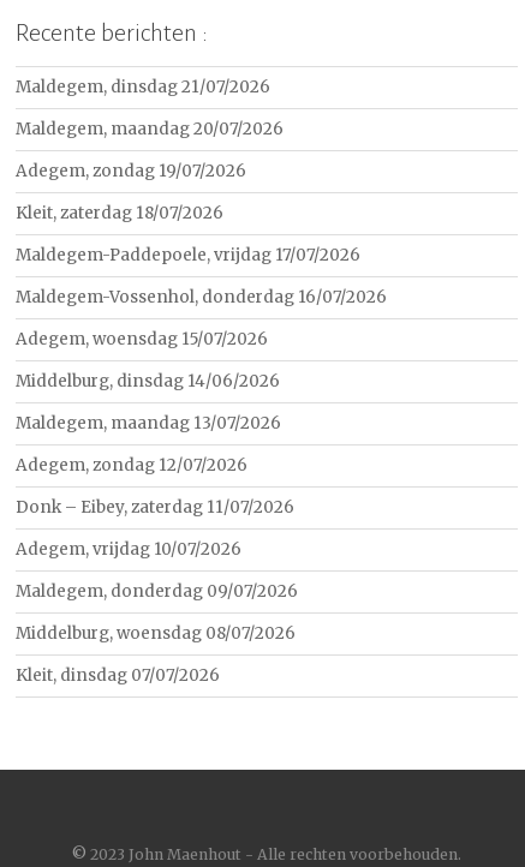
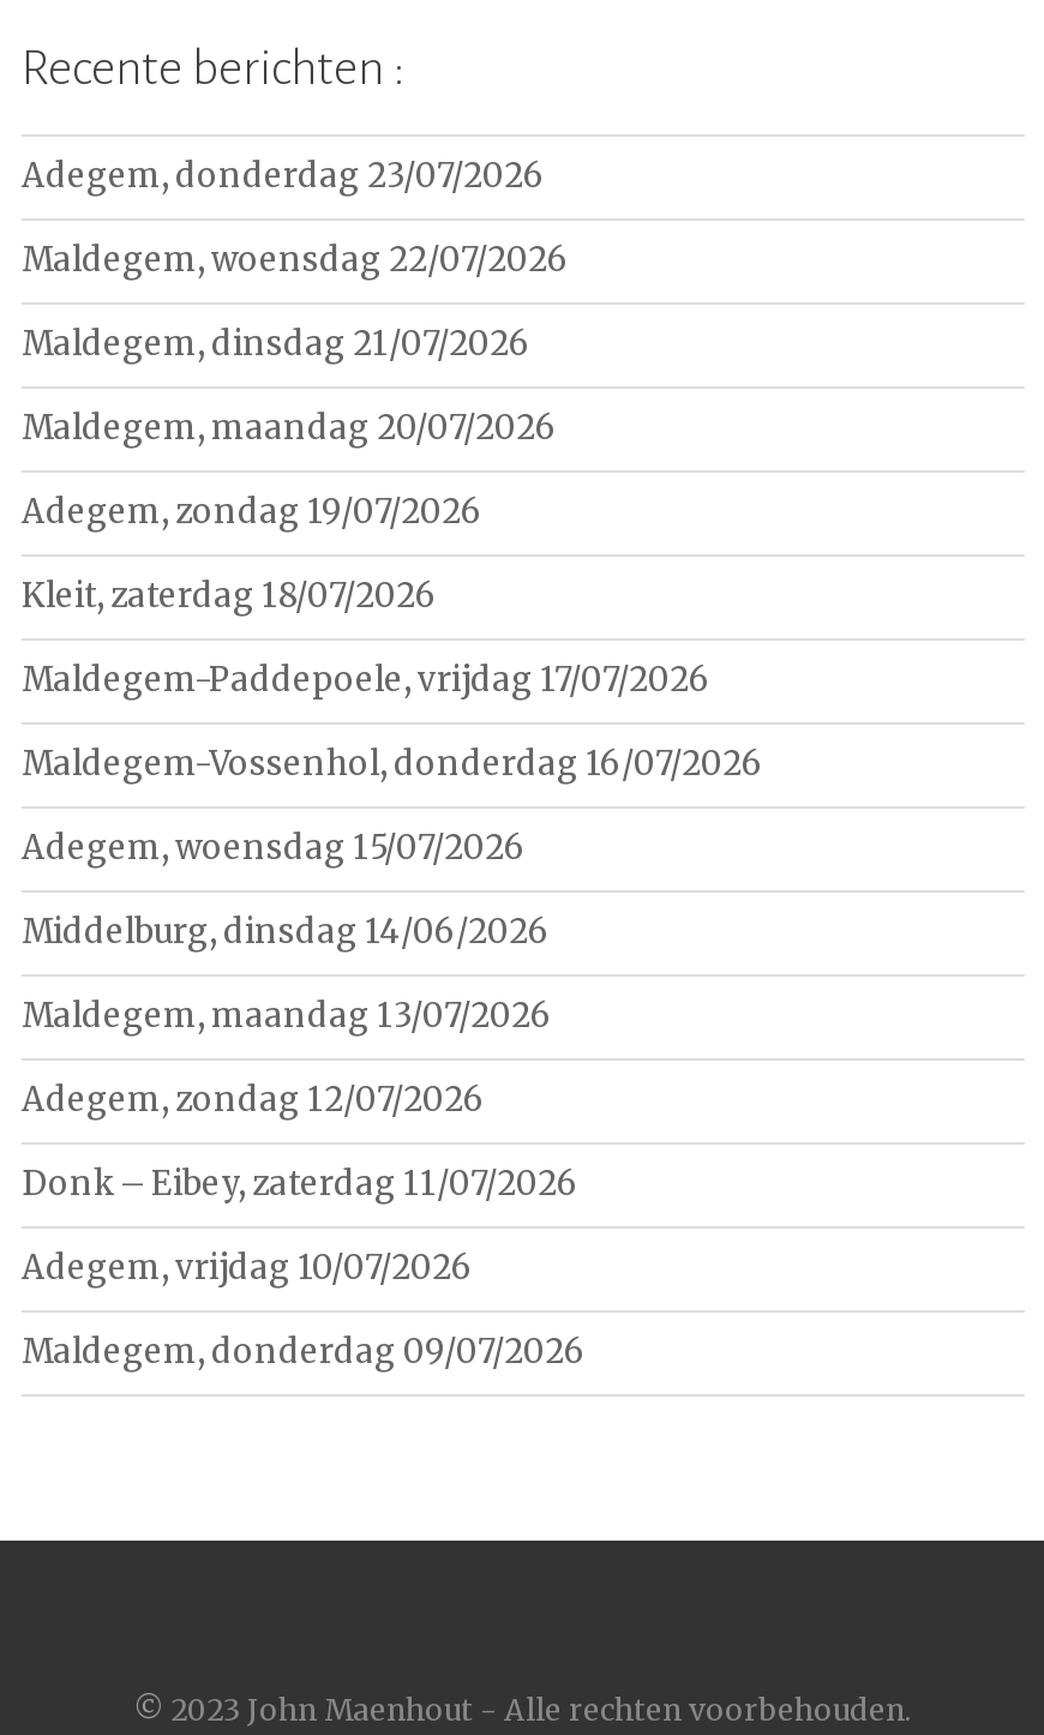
+ Adegem, donderdag 23/07/2026
+ Maldegem, woensdag 22/07/2026

moved down: Maldegem, dinsdag 21/07/2026 | Maldegem, maandag 20/07/2026 | Adegem, zondag 19/07/2026 | ... | Adegem, vrijdag 10/07/2026 | Maldegem, donderdag 09/07/2026

- Middelburg, woensdag 08/07/2026
- Kleit, dinsdag 07/07/2026
